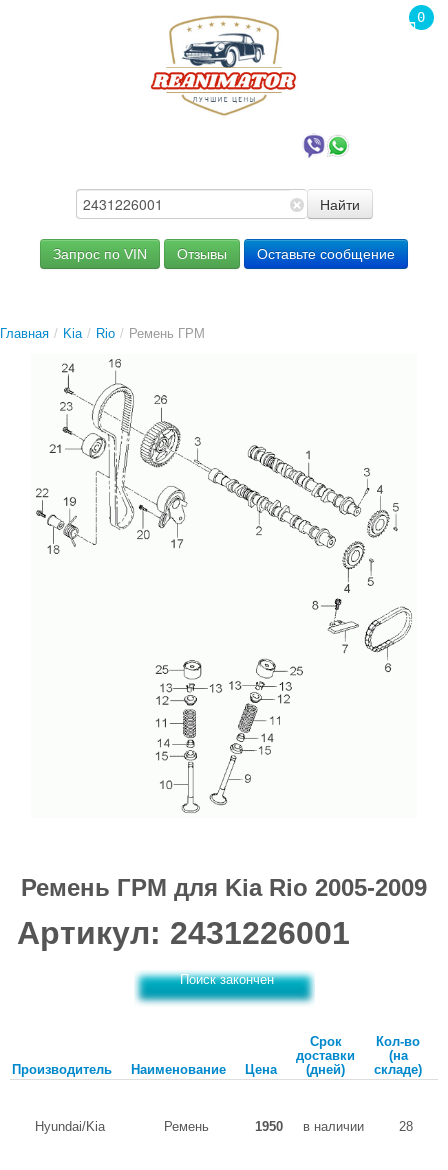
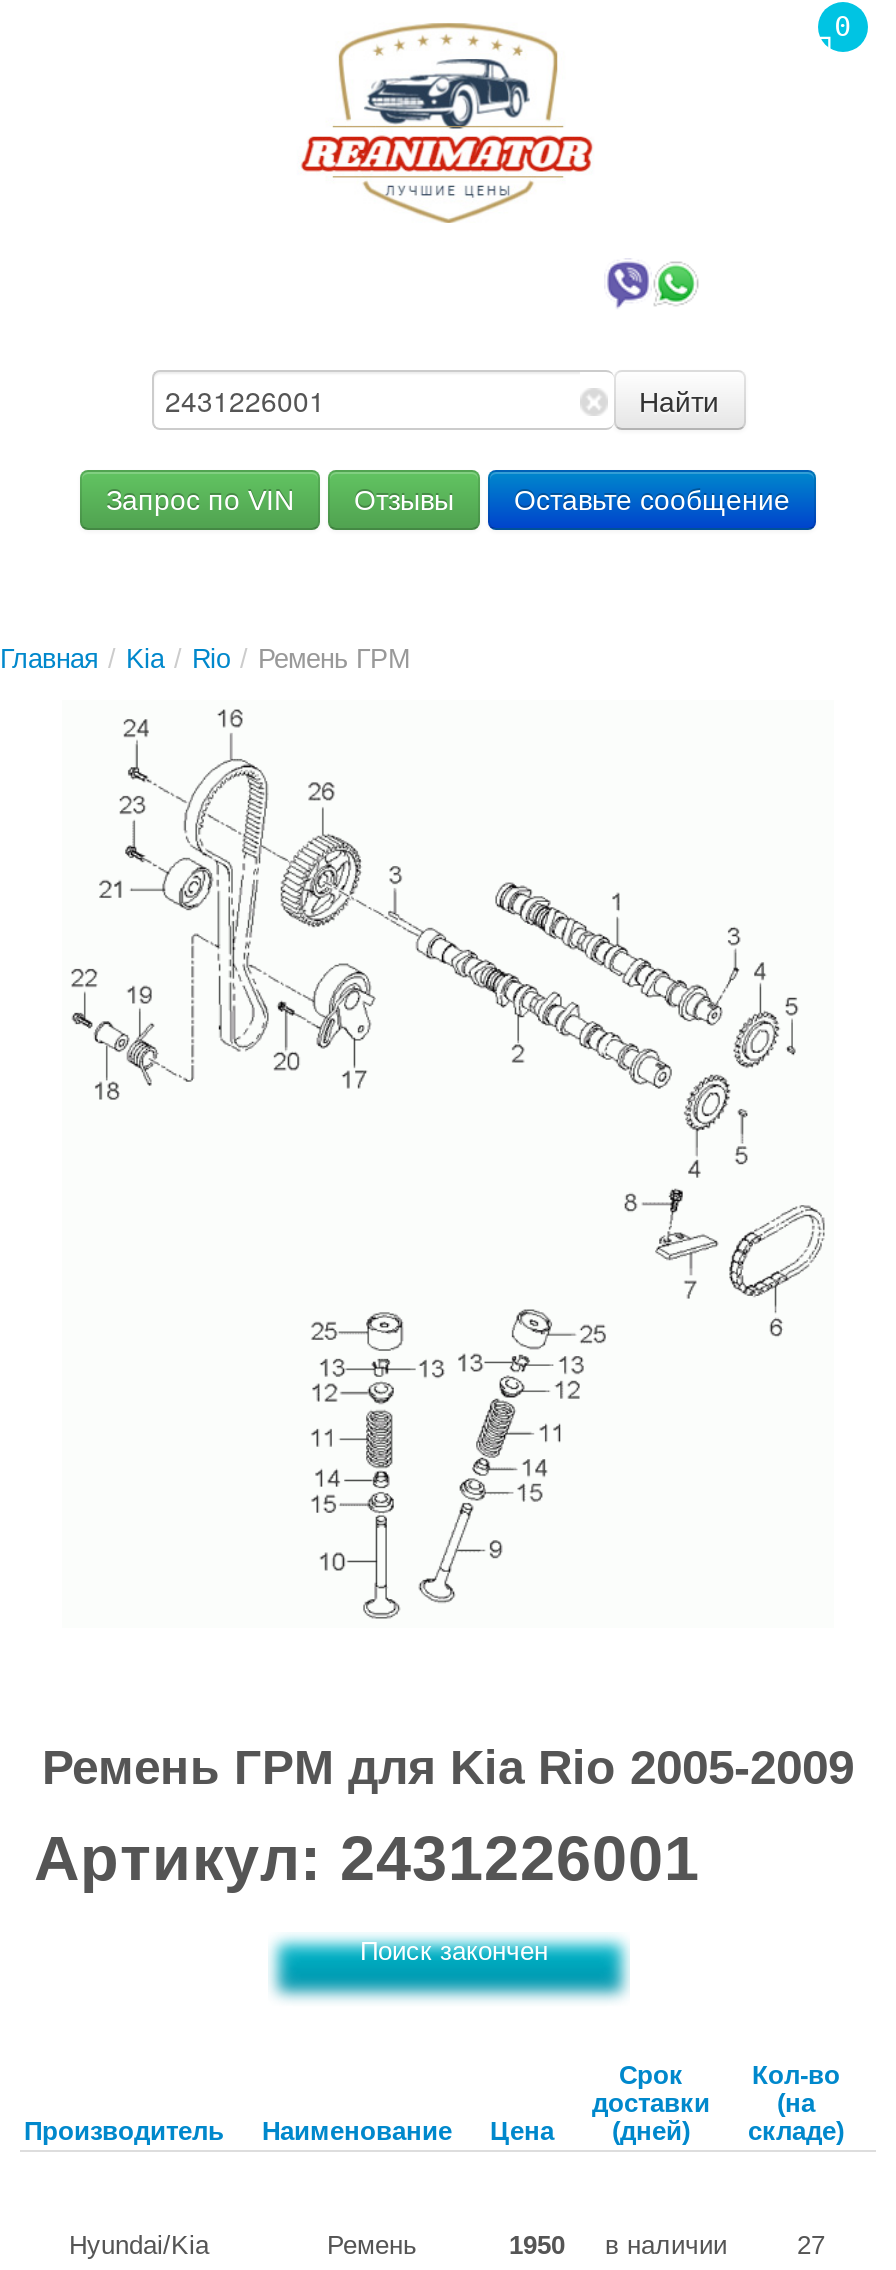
- 28
+ 27
